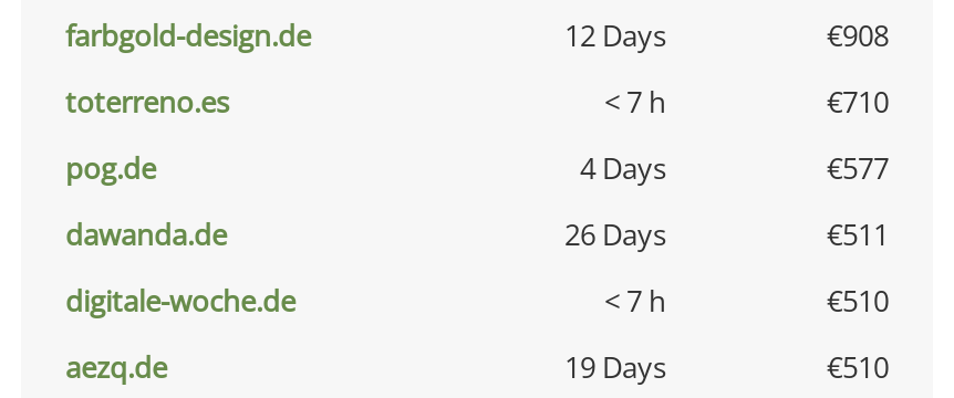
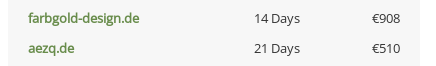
- 12 Days
+ 14 Days

- toterreno.es
- < 7 h
- €710
- pog.de
- 4 Days
- €577
- dawanda.de
- 26 Days
- €511
- digitale-woche.de
- < 7 h
- €510

- 19 Days
+ 21 Days
